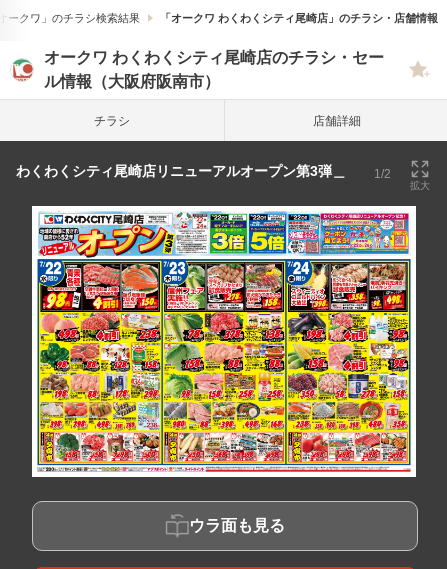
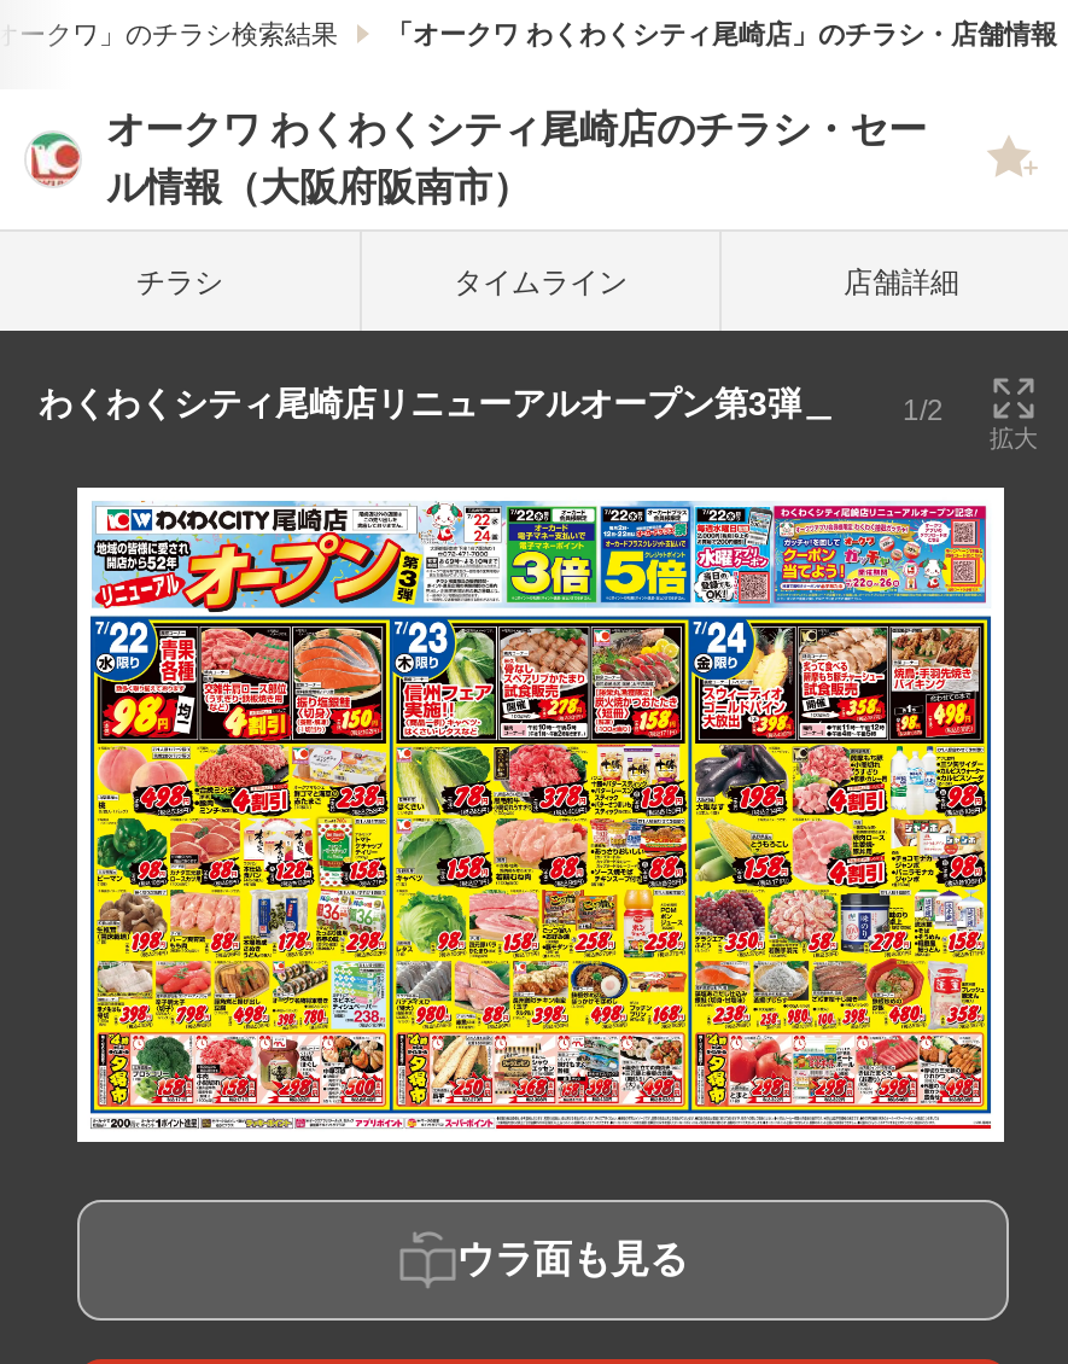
+ タイムライン
